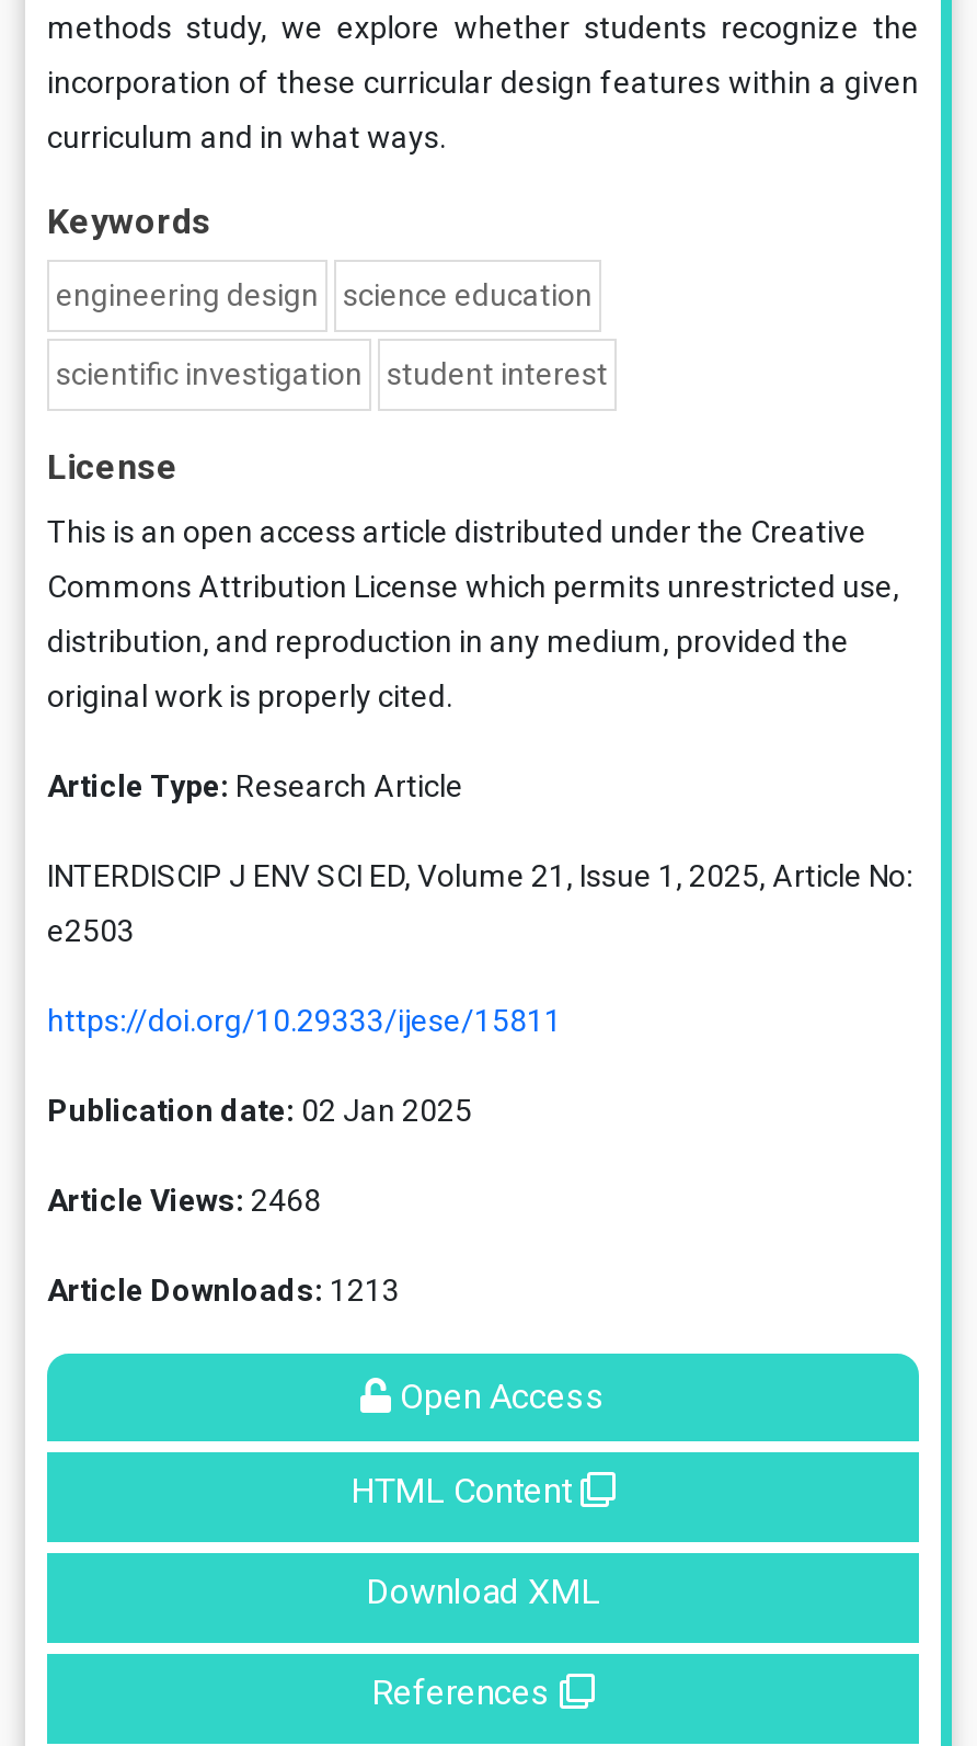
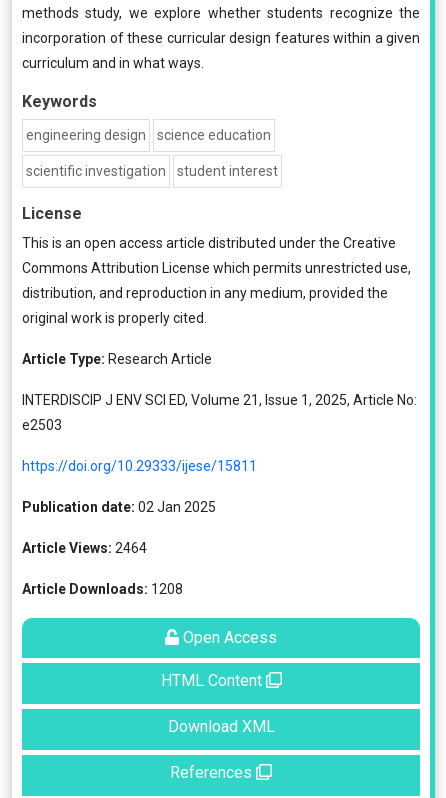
- Article Views: 2468
+ Article Views: 2464

- Article Downloads: 1213
+ Article Downloads: 1208
